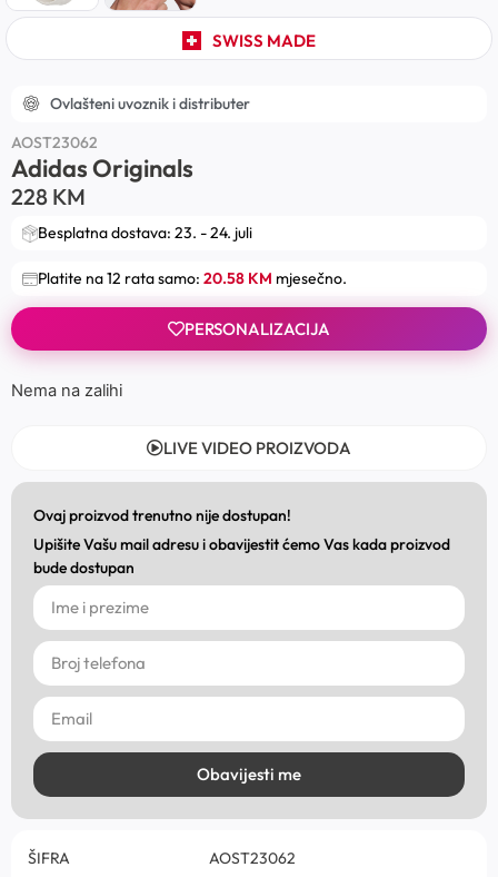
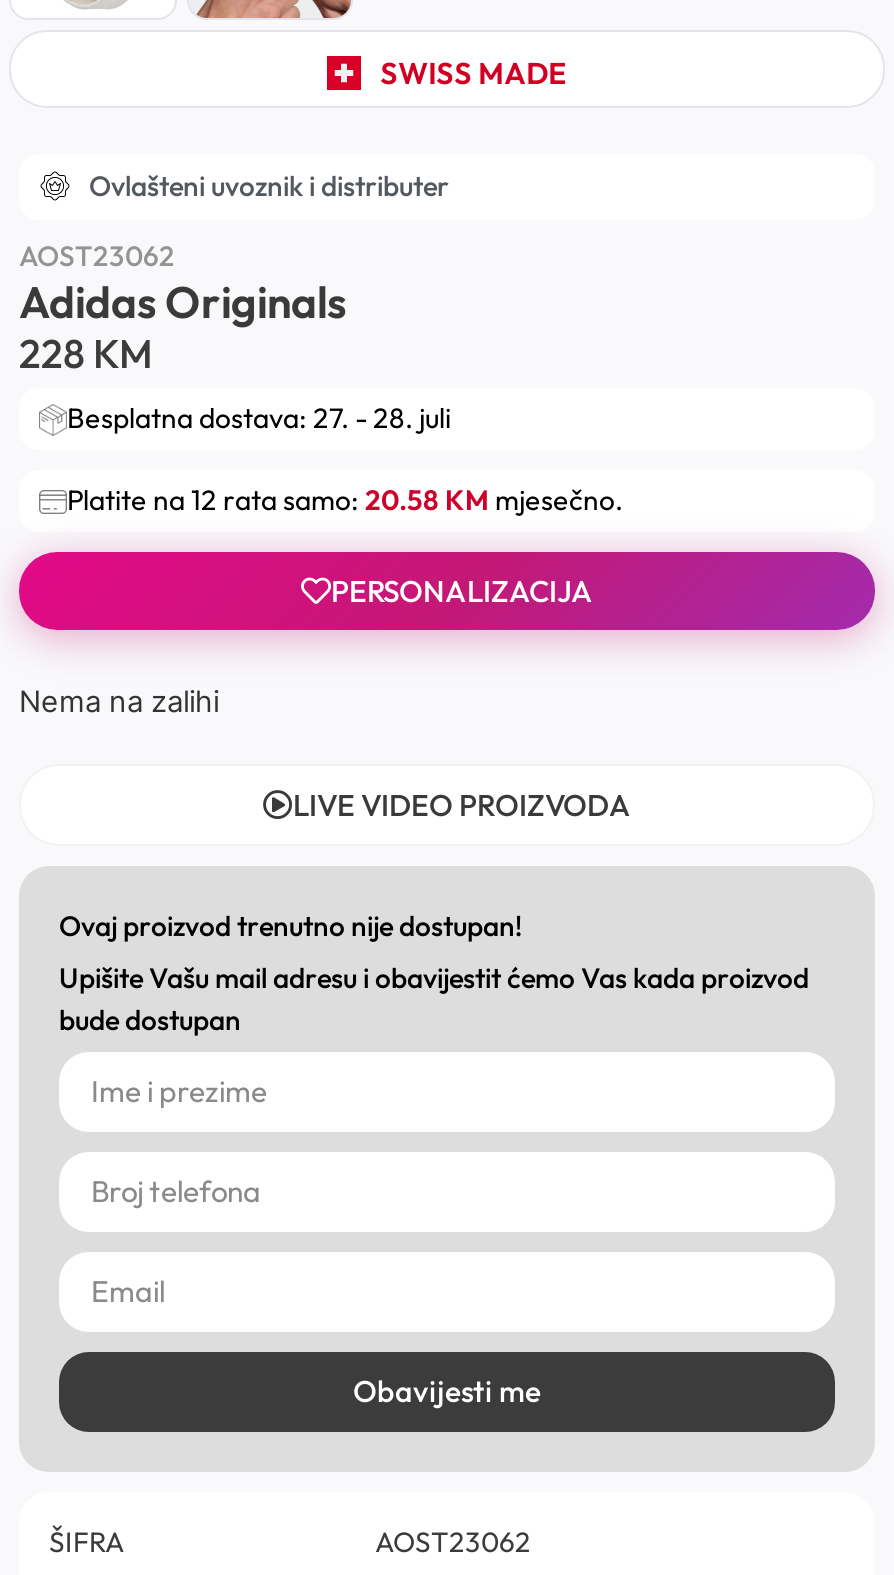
- Besplatna dostava: 23. - 24. juli
+ Besplatna dostava: 27. - 28. juli
